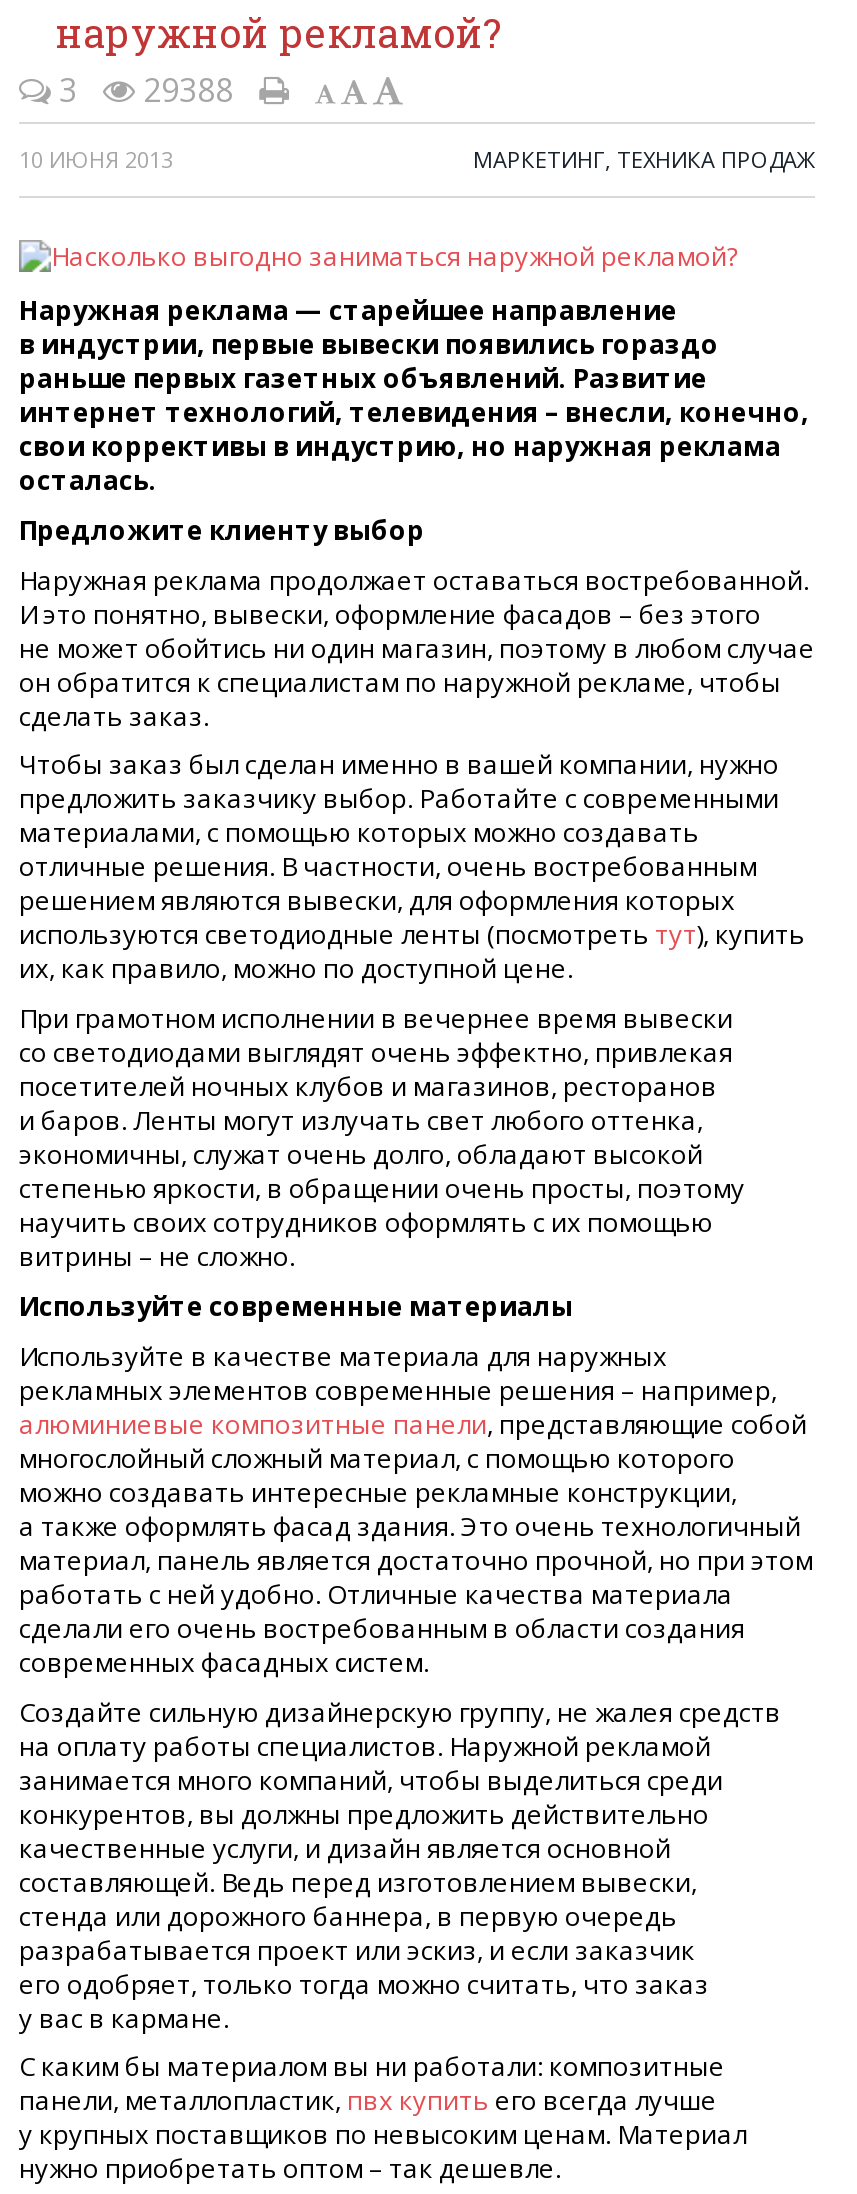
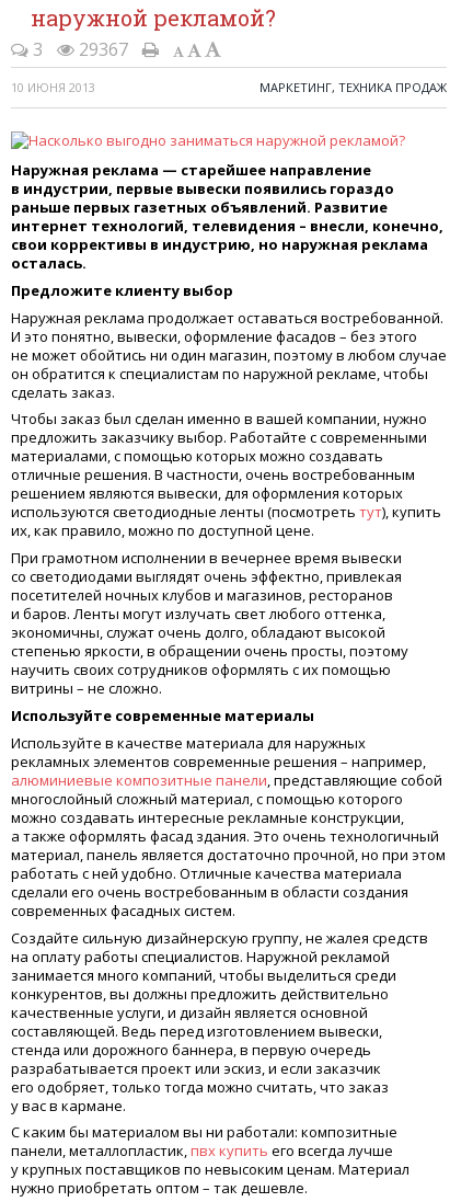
- 3 29388
+ 3 29367
